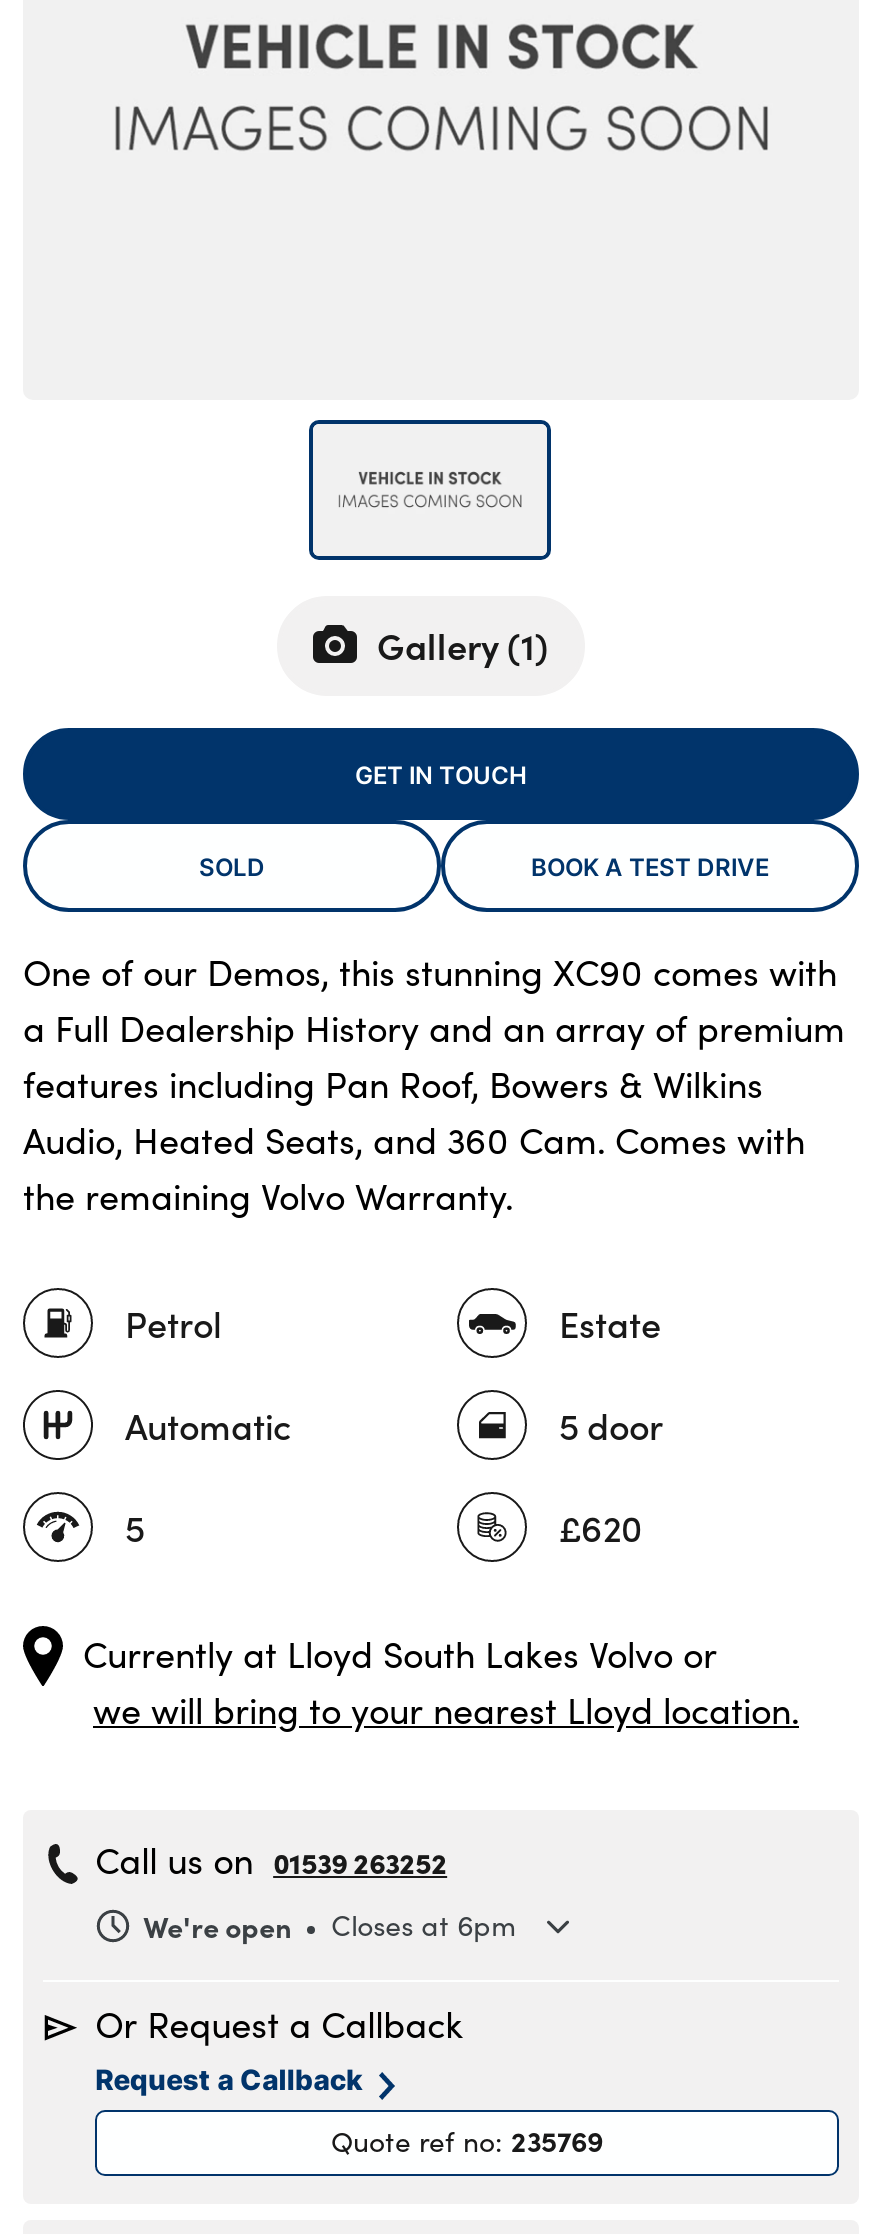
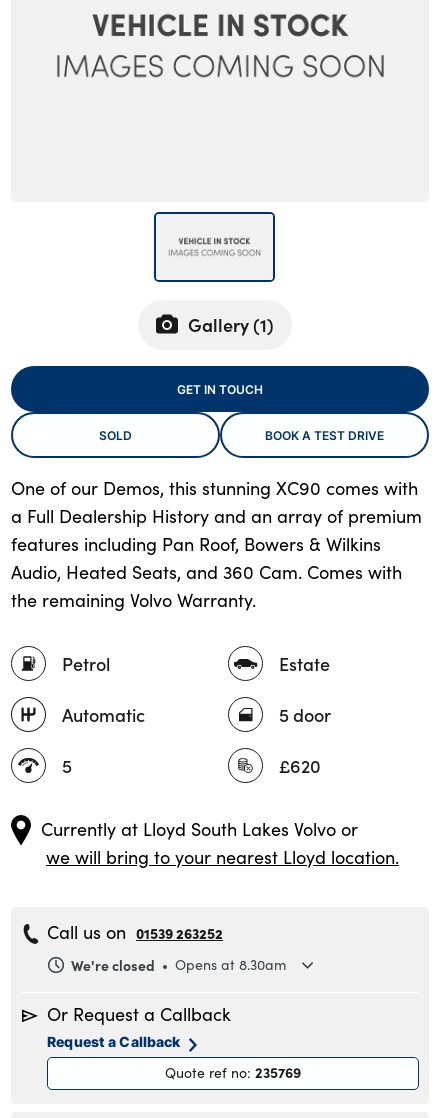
- We're open
+ We're closed

- Closes at 6pm
+ Opens at 8.30am
